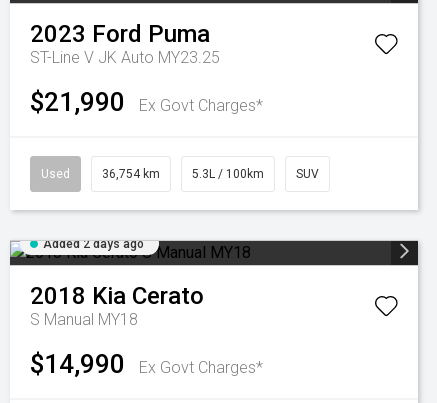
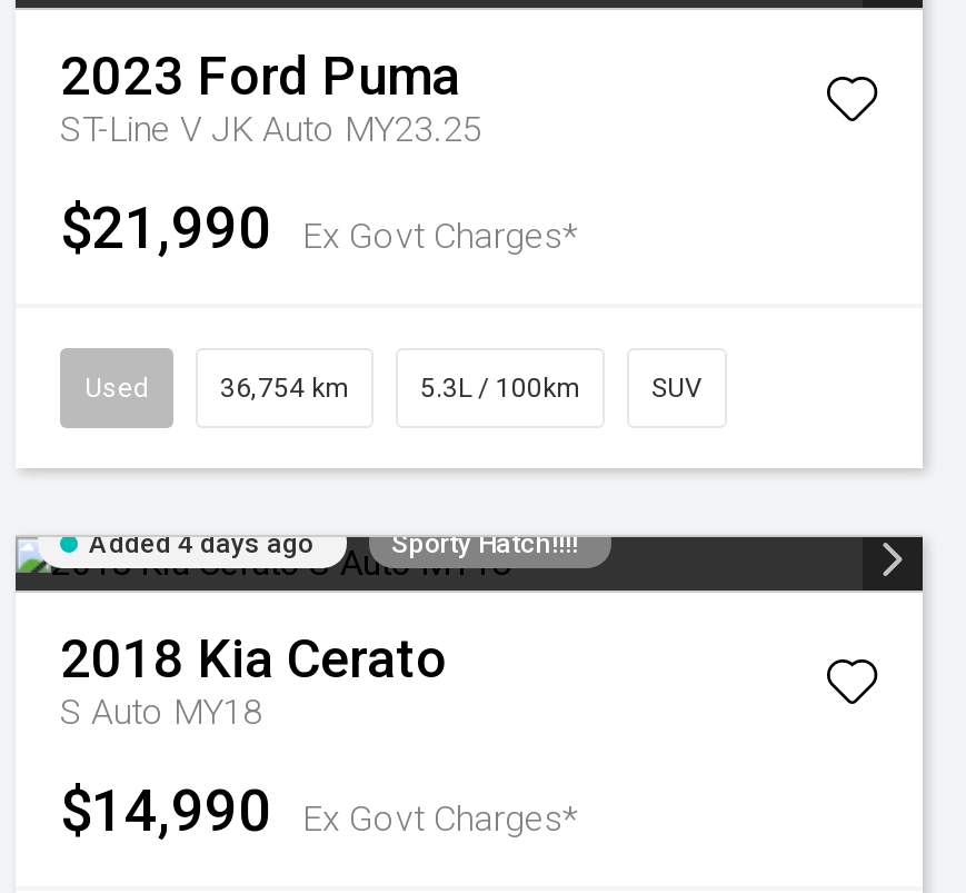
- Added 2 days ago
+ Added 4 days ago
+ Sporty Hatch!!!!

- S Manual MY18
+ S Auto MY18
